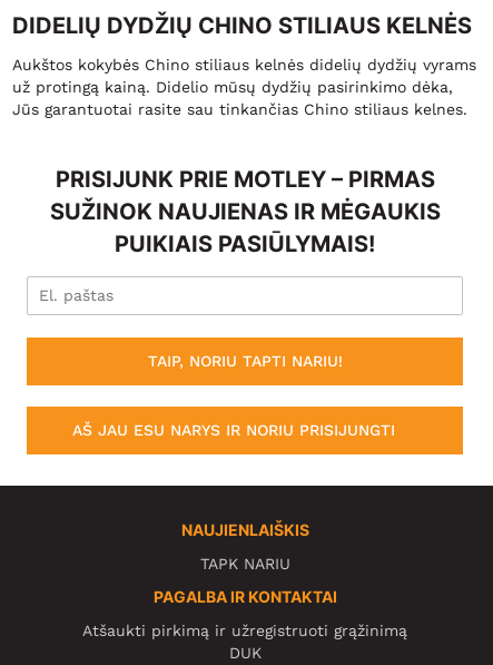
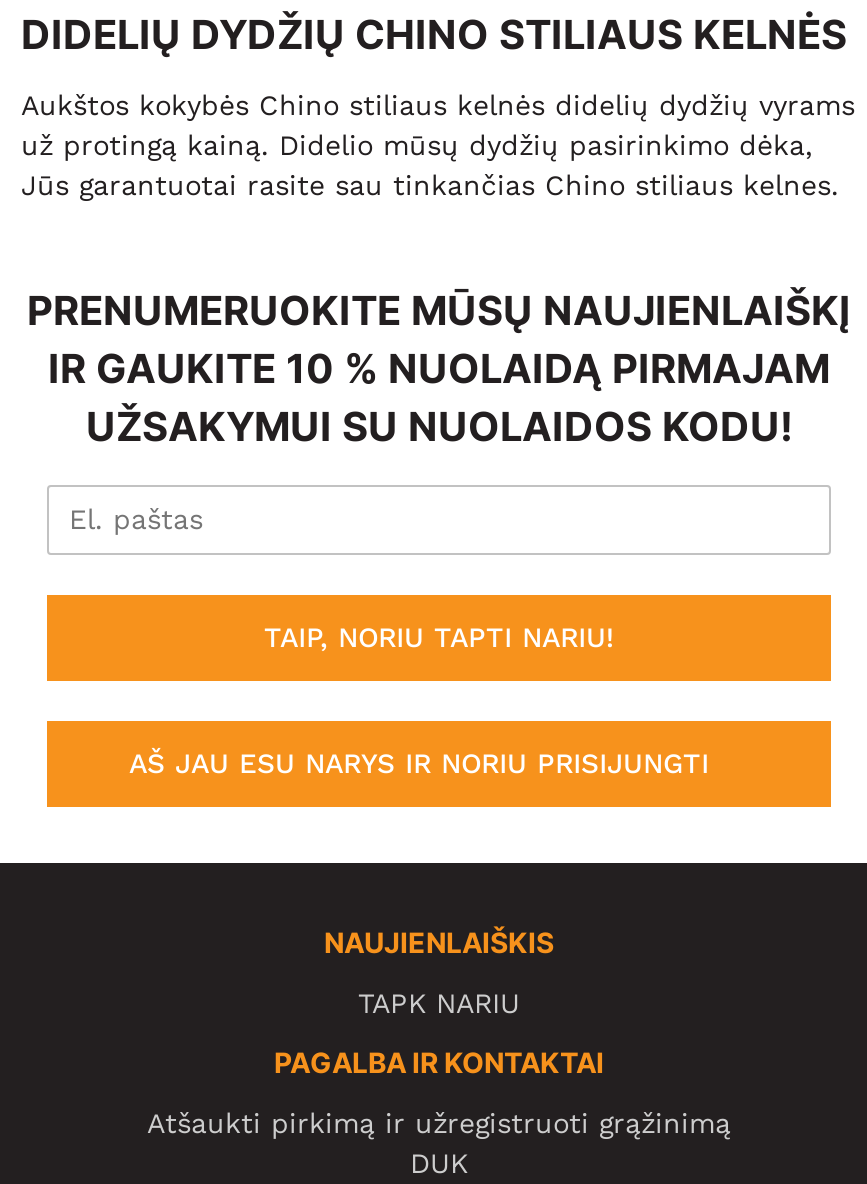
- PRISIJUNK PRIE MOTLEY – PIRMAS
- SUŽINOK NAUJIENAS IR MĖGAUKIS
- PUIKIAIS PASIŪLYMAIS!
+ PRENUMERUOKITE MŪSŲ NAUJIENLAIŠKĮ
+ IR GAUKITE 10 % NUOLAIDĄ PIRMAJAM
+ UŽSAKYMUI SU NUOLAIDOS KODU!
